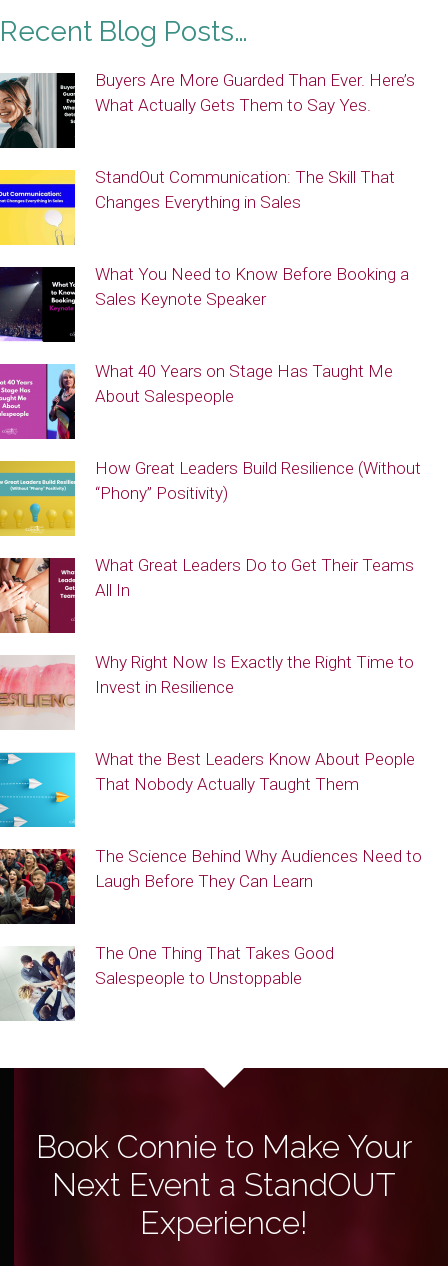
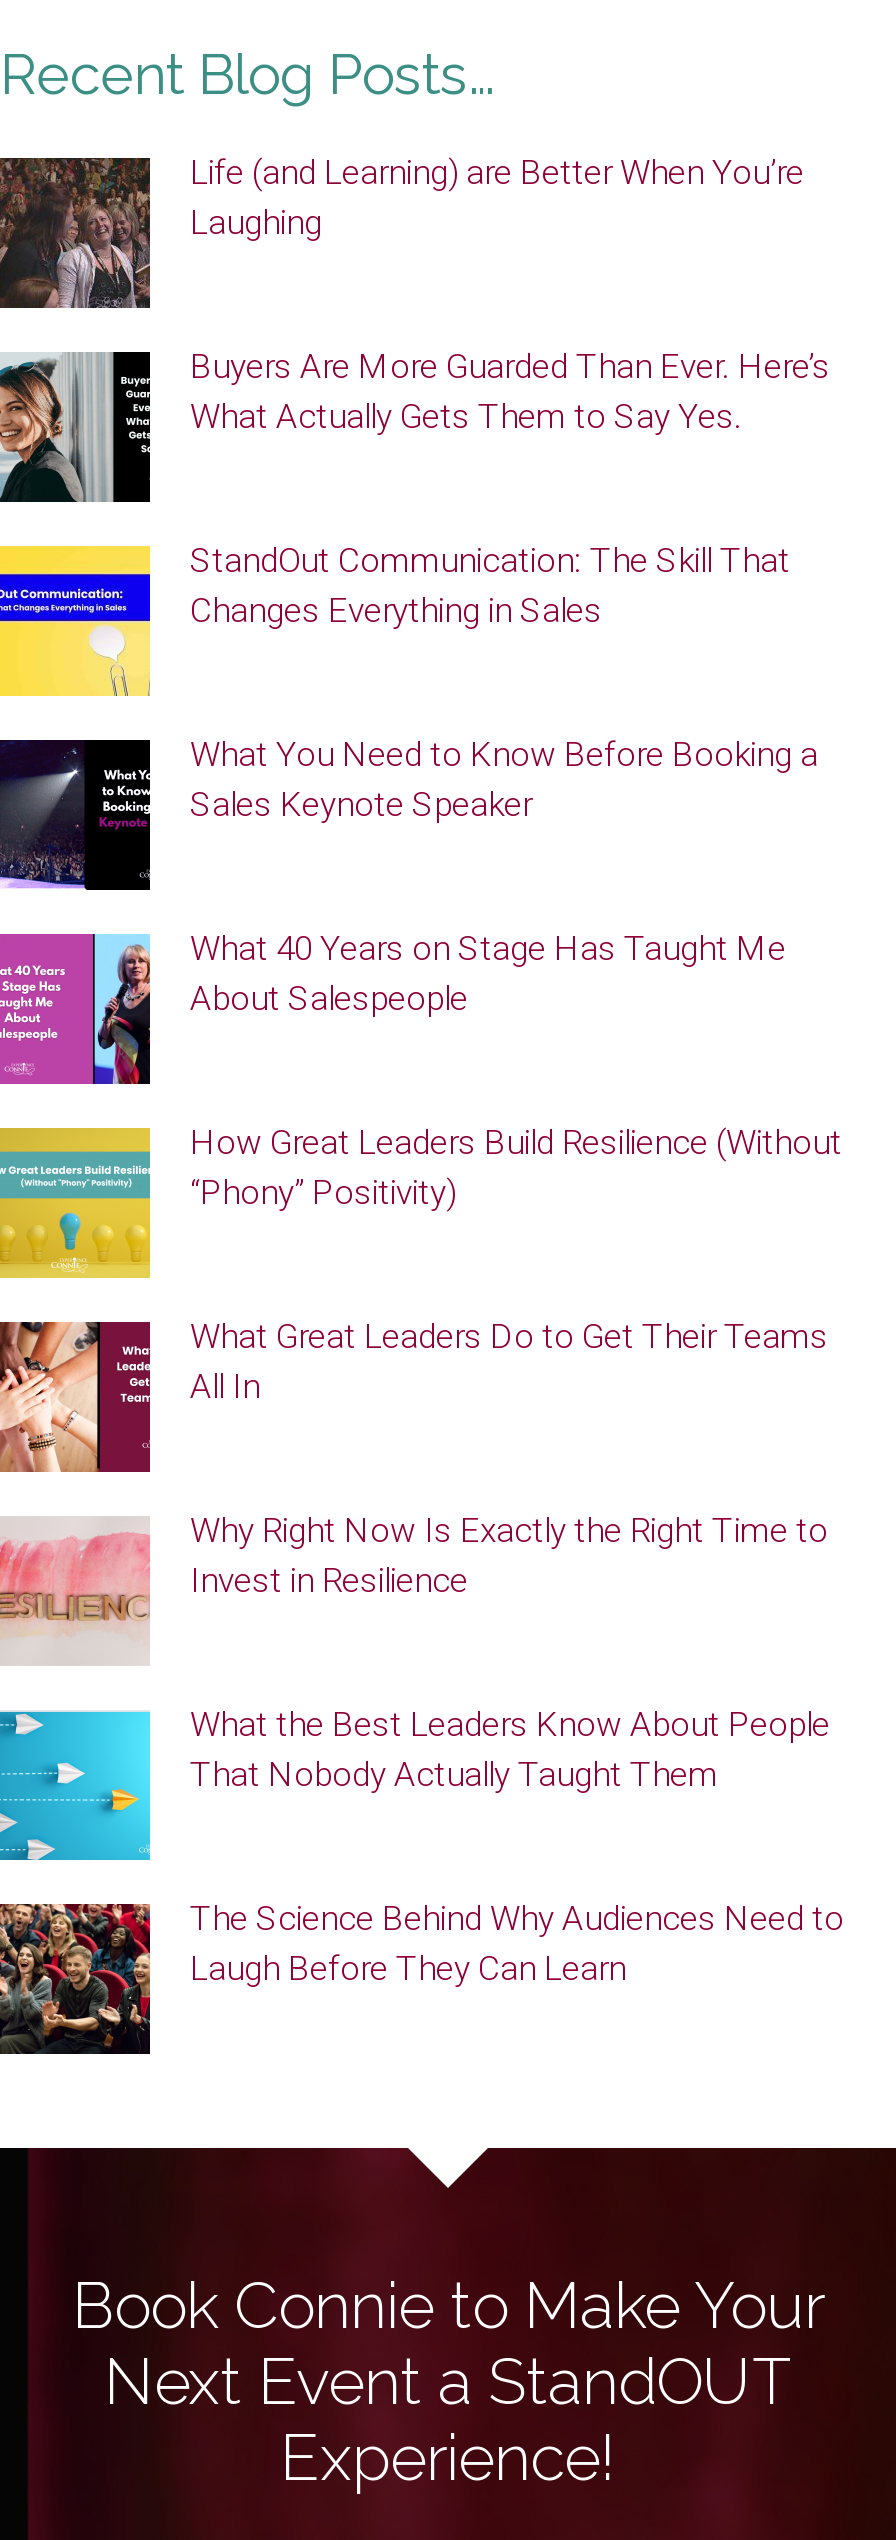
+ [image]
+ Life (and Learning) are Better When You’re
+ Laughing

moved down: [image] | Buyers Are More Guarded Than Ever. Here’s | What Actually Gets Them to Say Yes. | ... | The Science Behind Why Audiences Need to | Laugh Before They Can Learn

- [image]
- The One Thing That Takes Good
- Salespeople to Unstoppable
